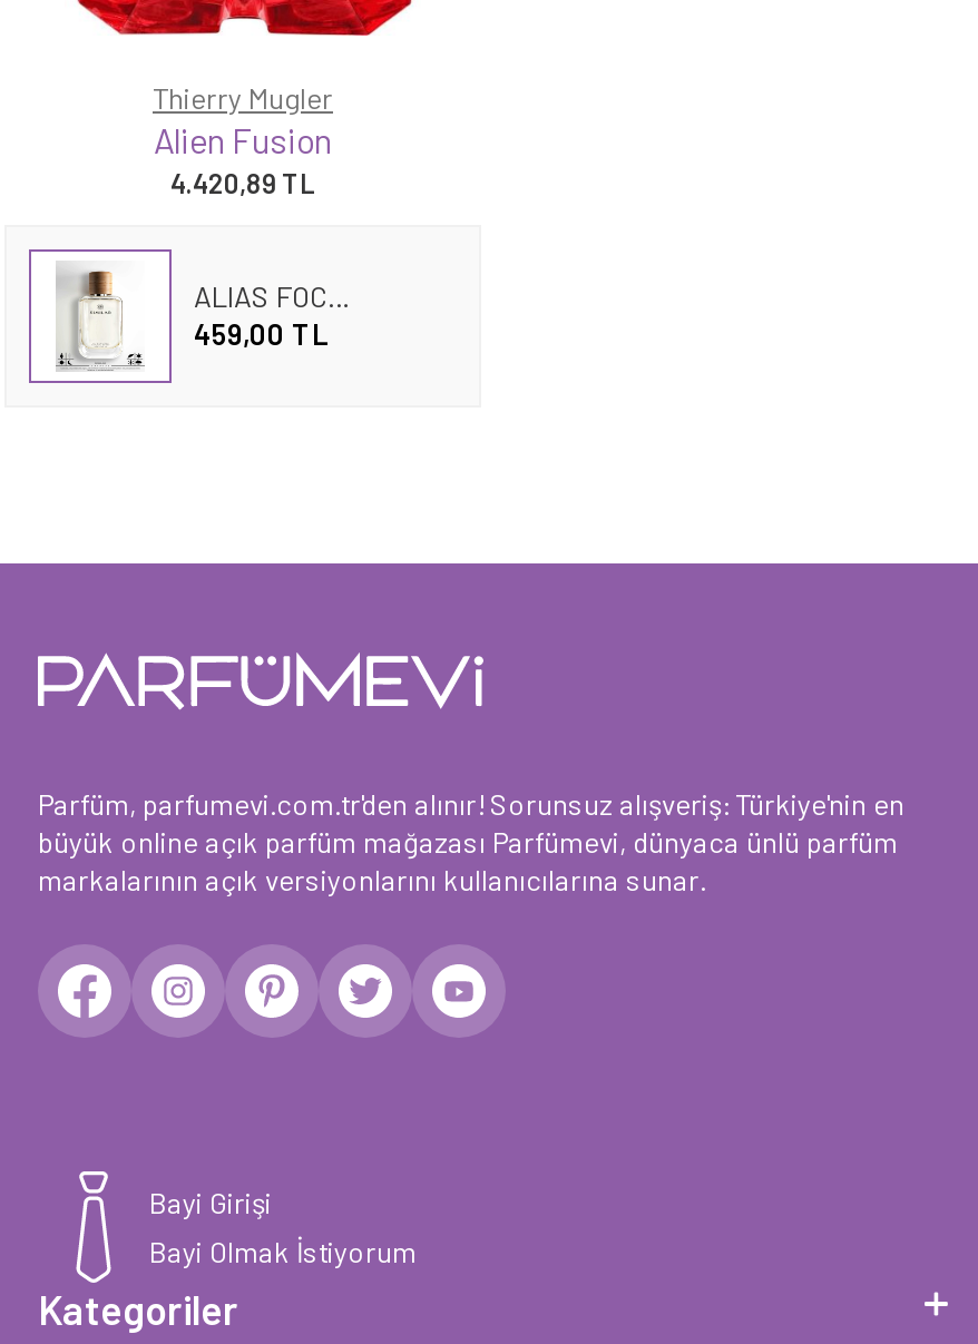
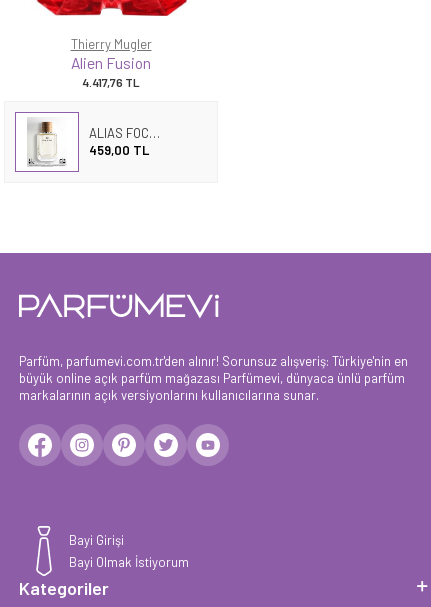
- 4.420,89 TL
+ 4.417,76 TL
